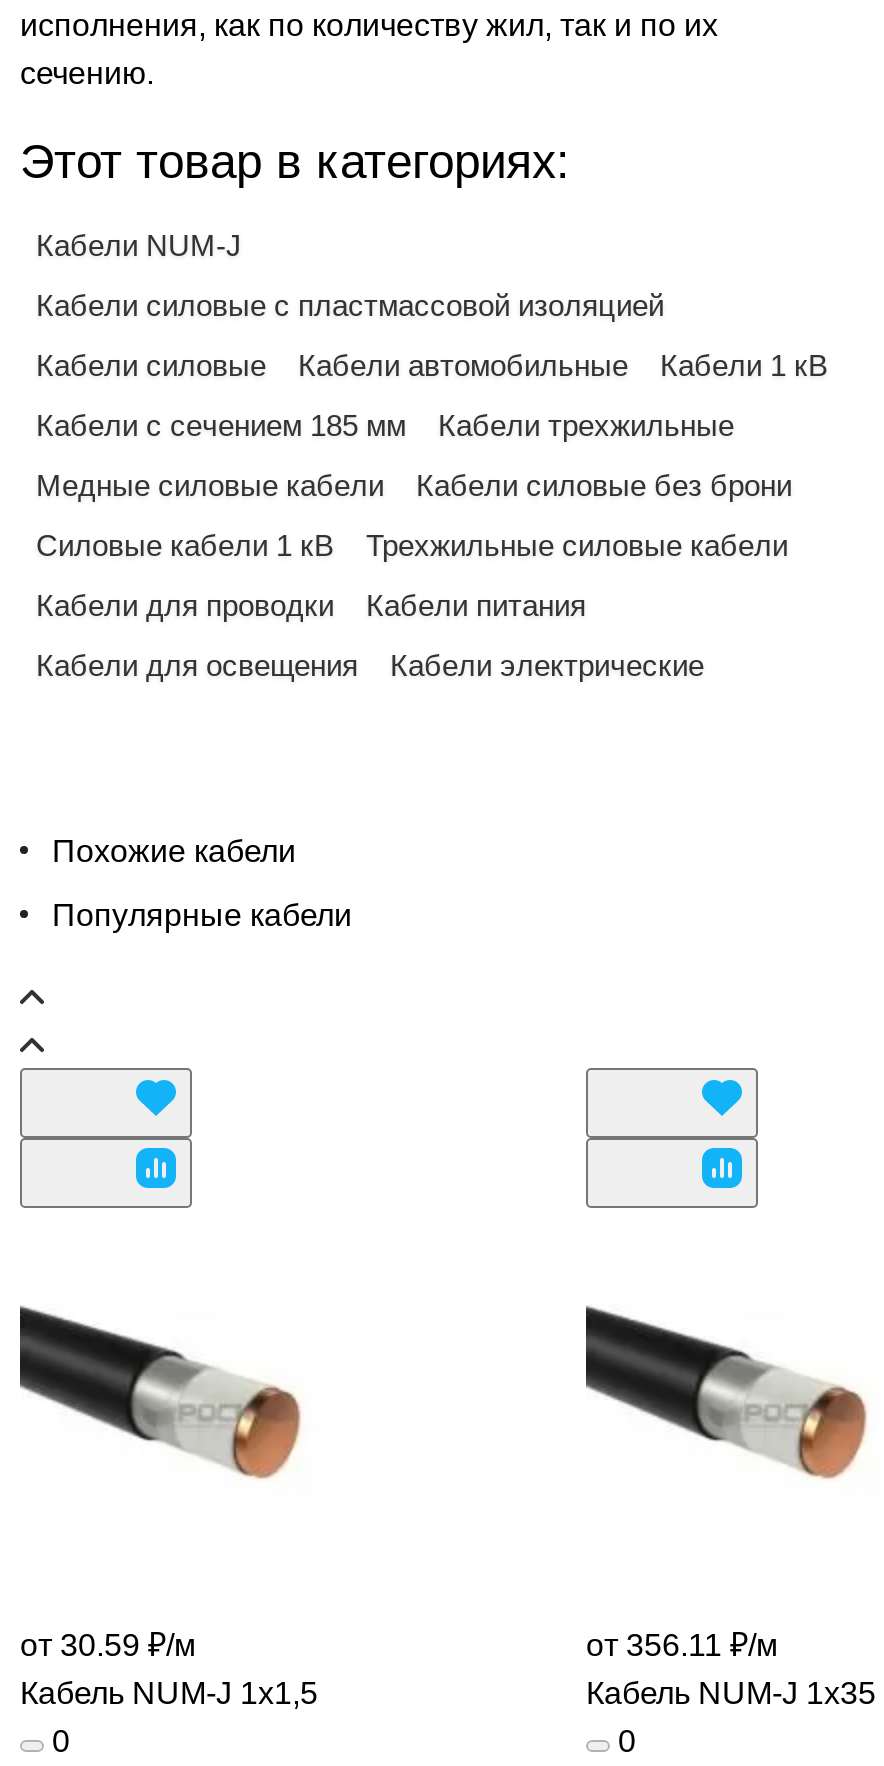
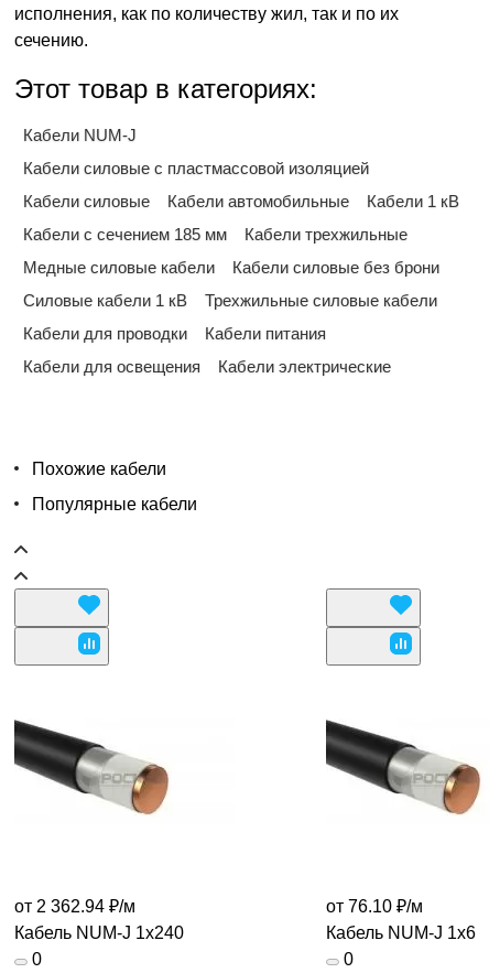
- от 30.59 ₽/м
+ от 2 362.94 ₽/м

- от 356.11 ₽/м
+ от 76.10 ₽/м

- Кабель NUM-J 1х1,5
+ Кабель NUM-J 1х240

- Кабель NUM-J 1х35
+ Кабель NUM-J 1х6
